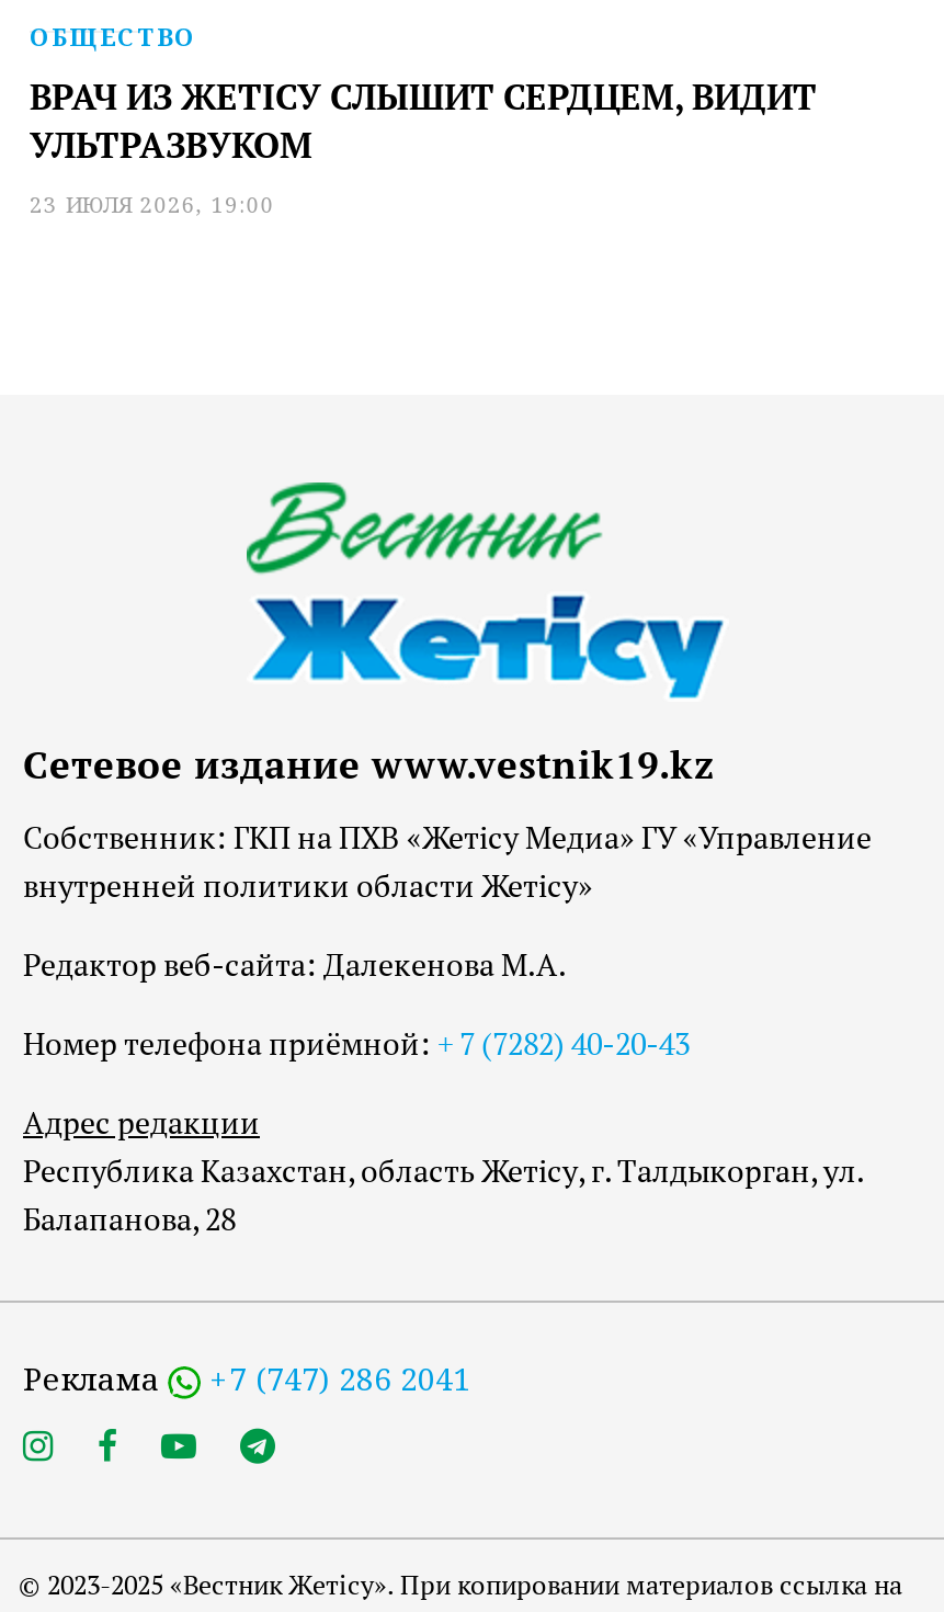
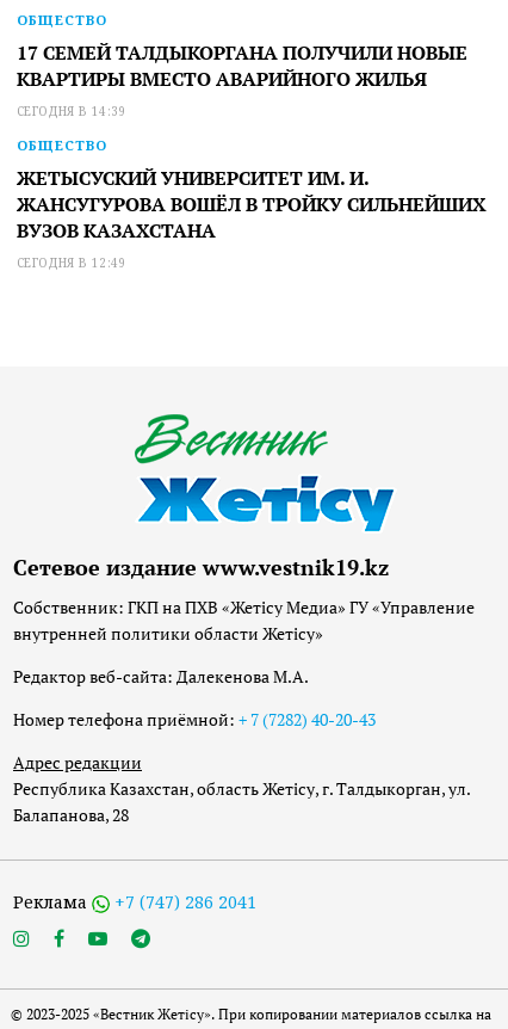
- ВРАЧ ИЗ ЖЕТIСУ СЛЫШИТ СЕРДЦЕМ, ВИДИТ
- УЛЬТРАЗВУКОМ
- 23 ИЮЛЯ 2026, 19:00
+ 17 СЕМЕЙ ТАЛДЫКОРГАНА ПОЛУЧИЛИ НОВЫЕ
+ КВАРТИРЫ ВМЕСТО АВАРИЙНОГО ЖИЛЬЯ
+ СЕГОДНЯ В 14:39
+ ОБЩЕСТВО
+ ЖЕТЫСУСКИЙ УНИВЕРСИТЕТ ИМ. И.
+ ЖАНСУГУРОВА ВОШЁЛ В ТРОЙКУ СИЛЬНЕЙШИХ
+ ВУЗОВ КАЗАХСТАНА
+ СЕГОДНЯ В 12:49
